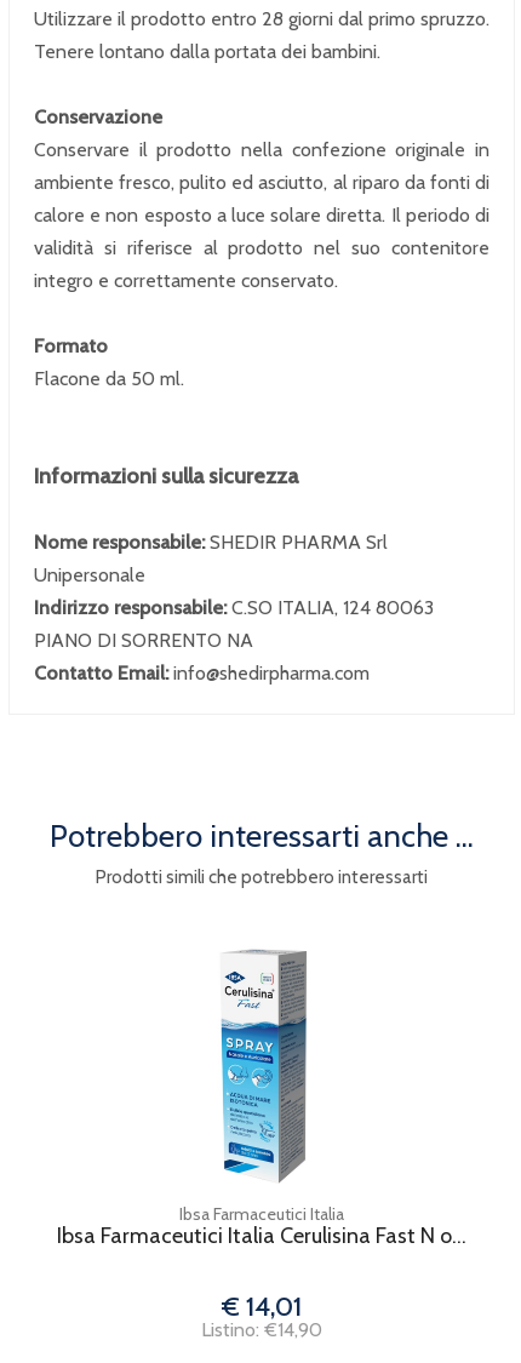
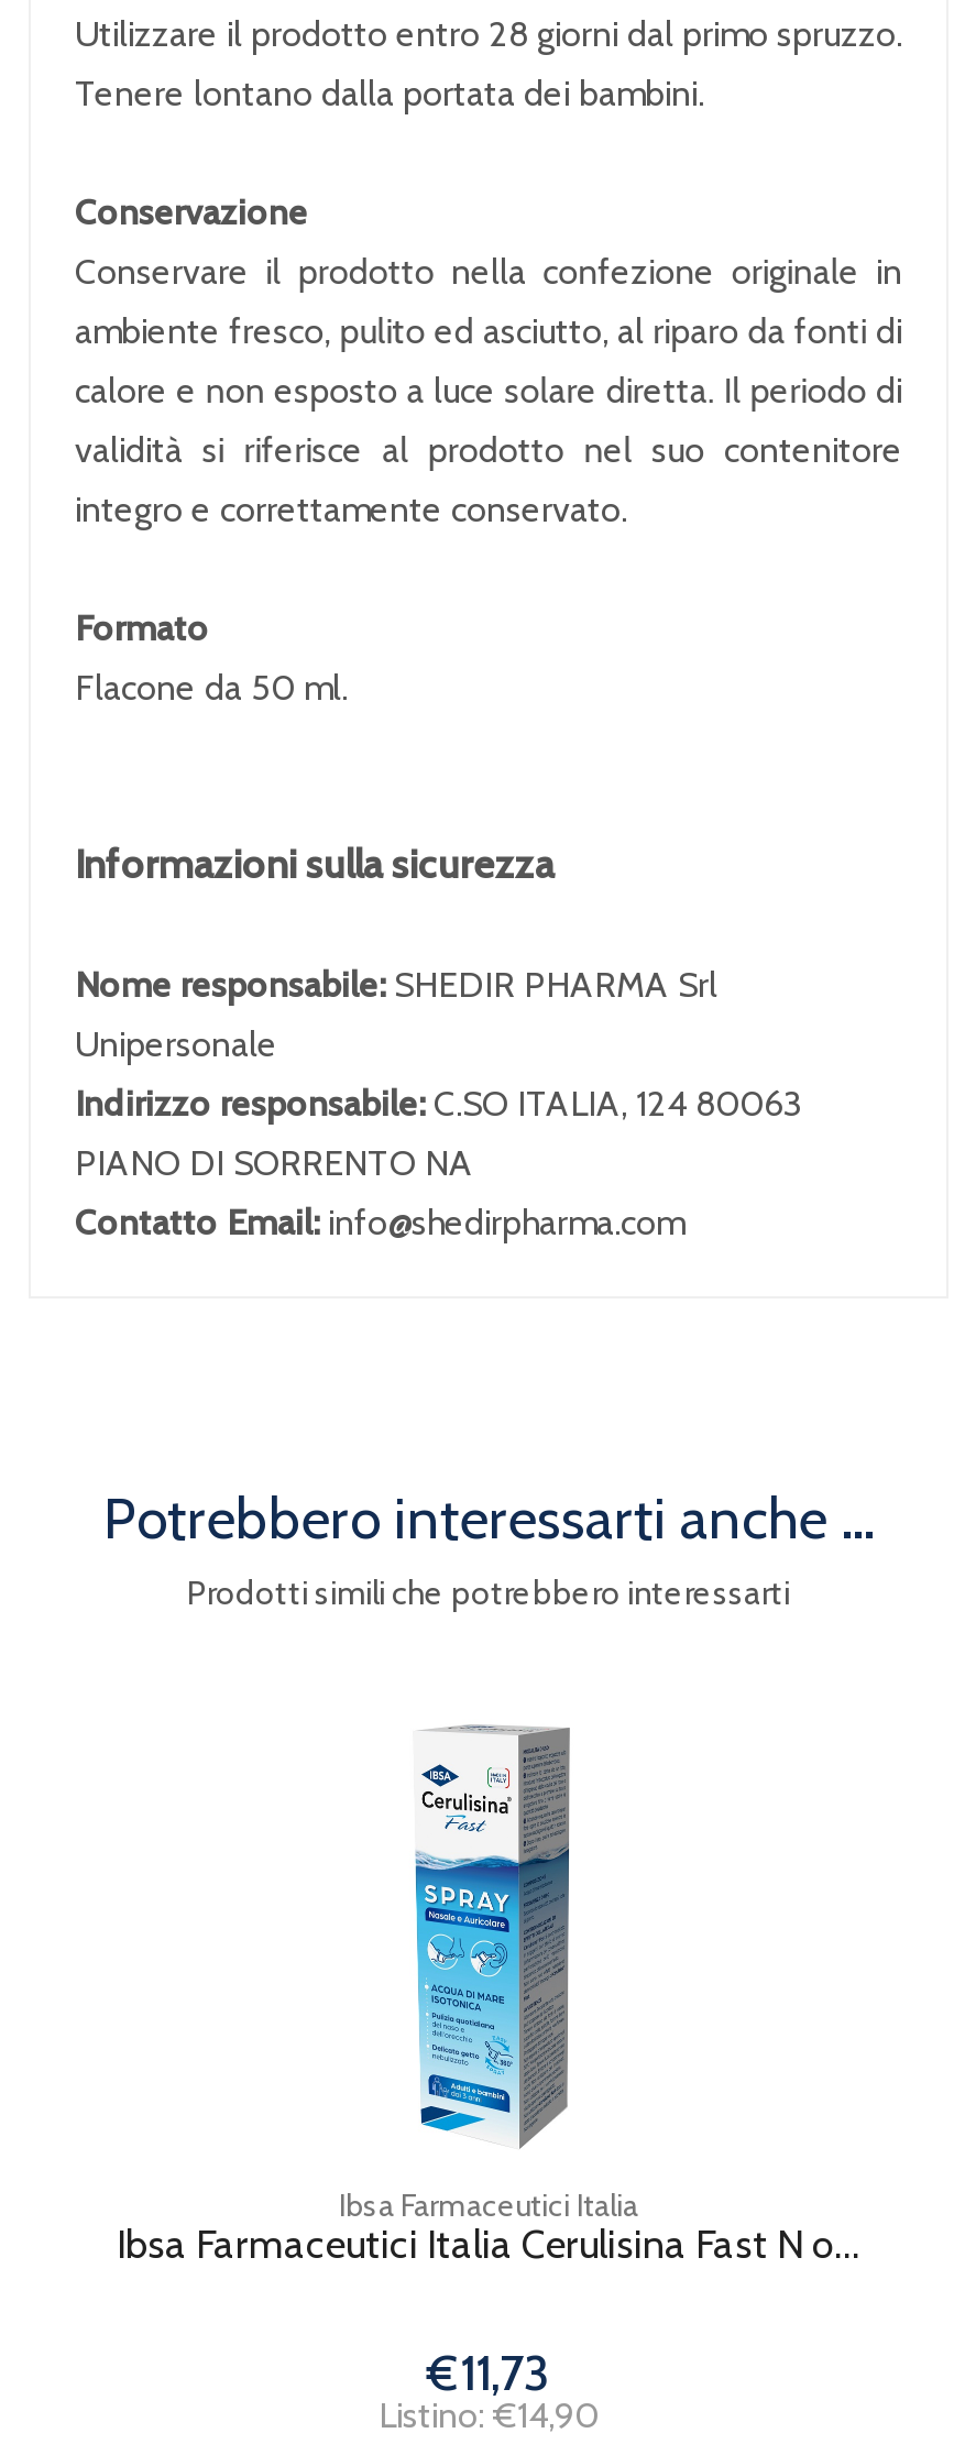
- € 14,01
+ €11,73
